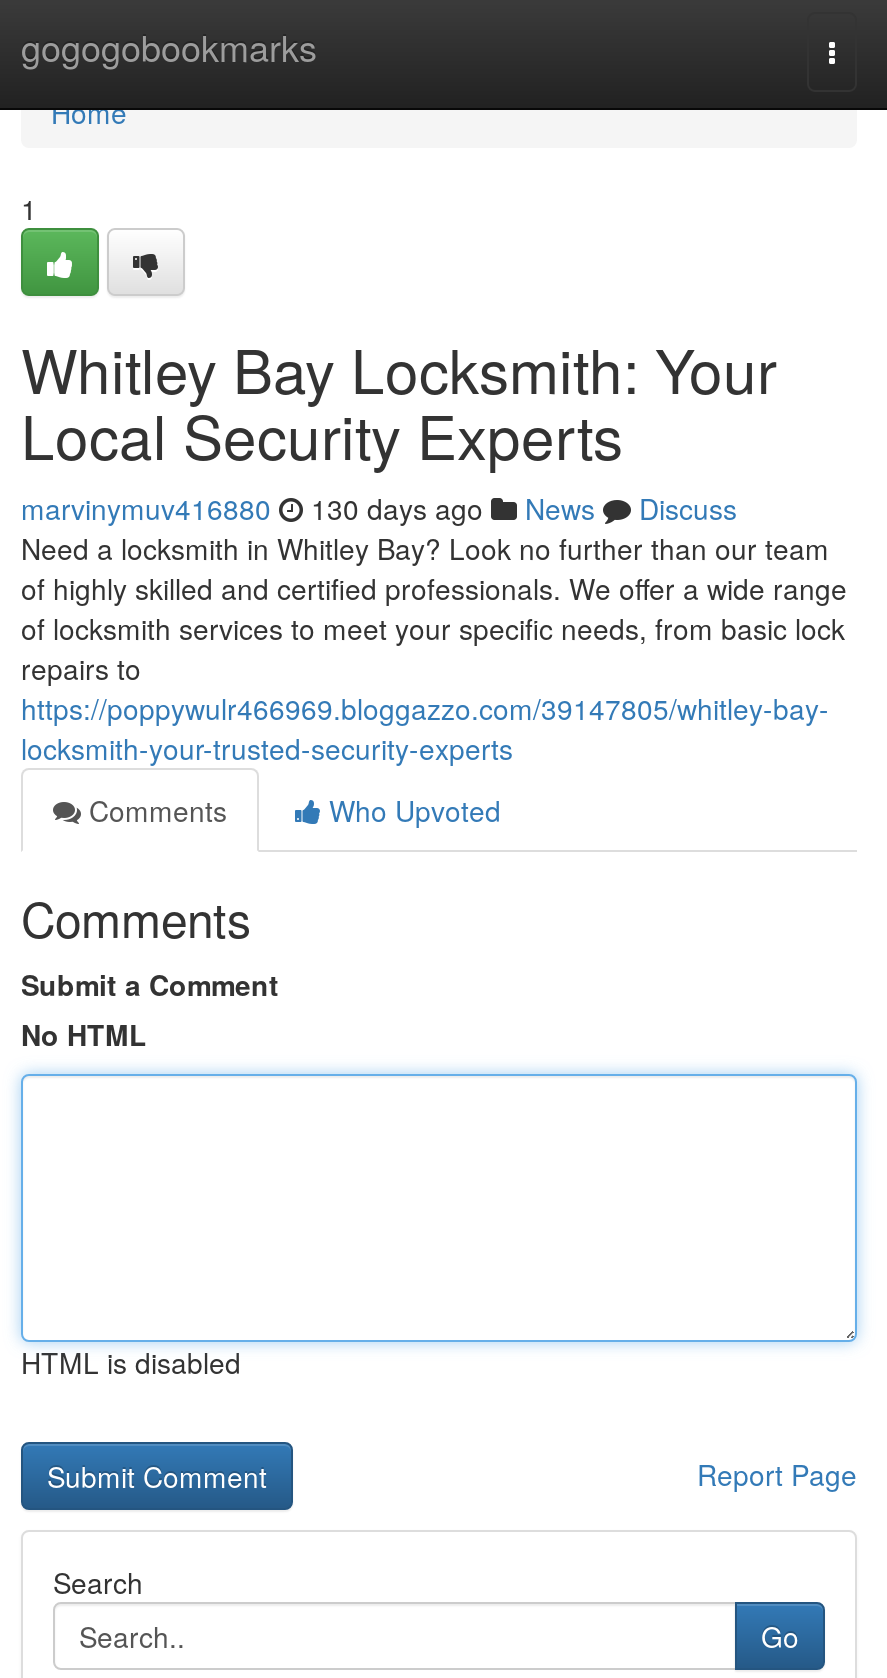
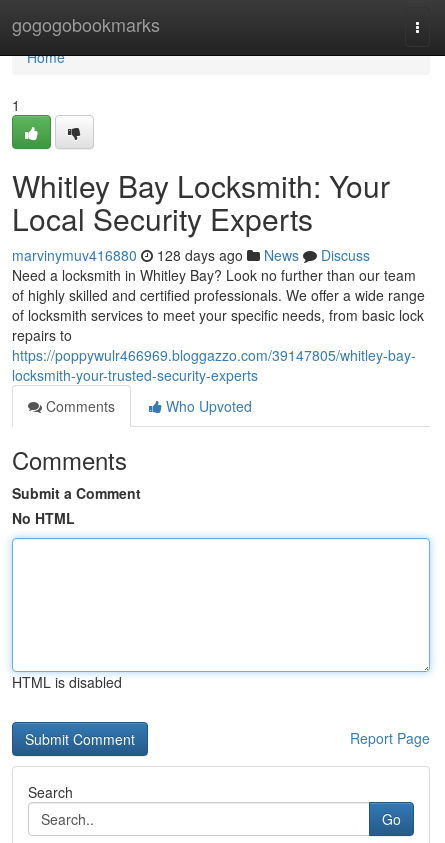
- marvinymuv416880 130 days ago News Discuss
+ marvinymuv416880 128 days ago News Discuss
